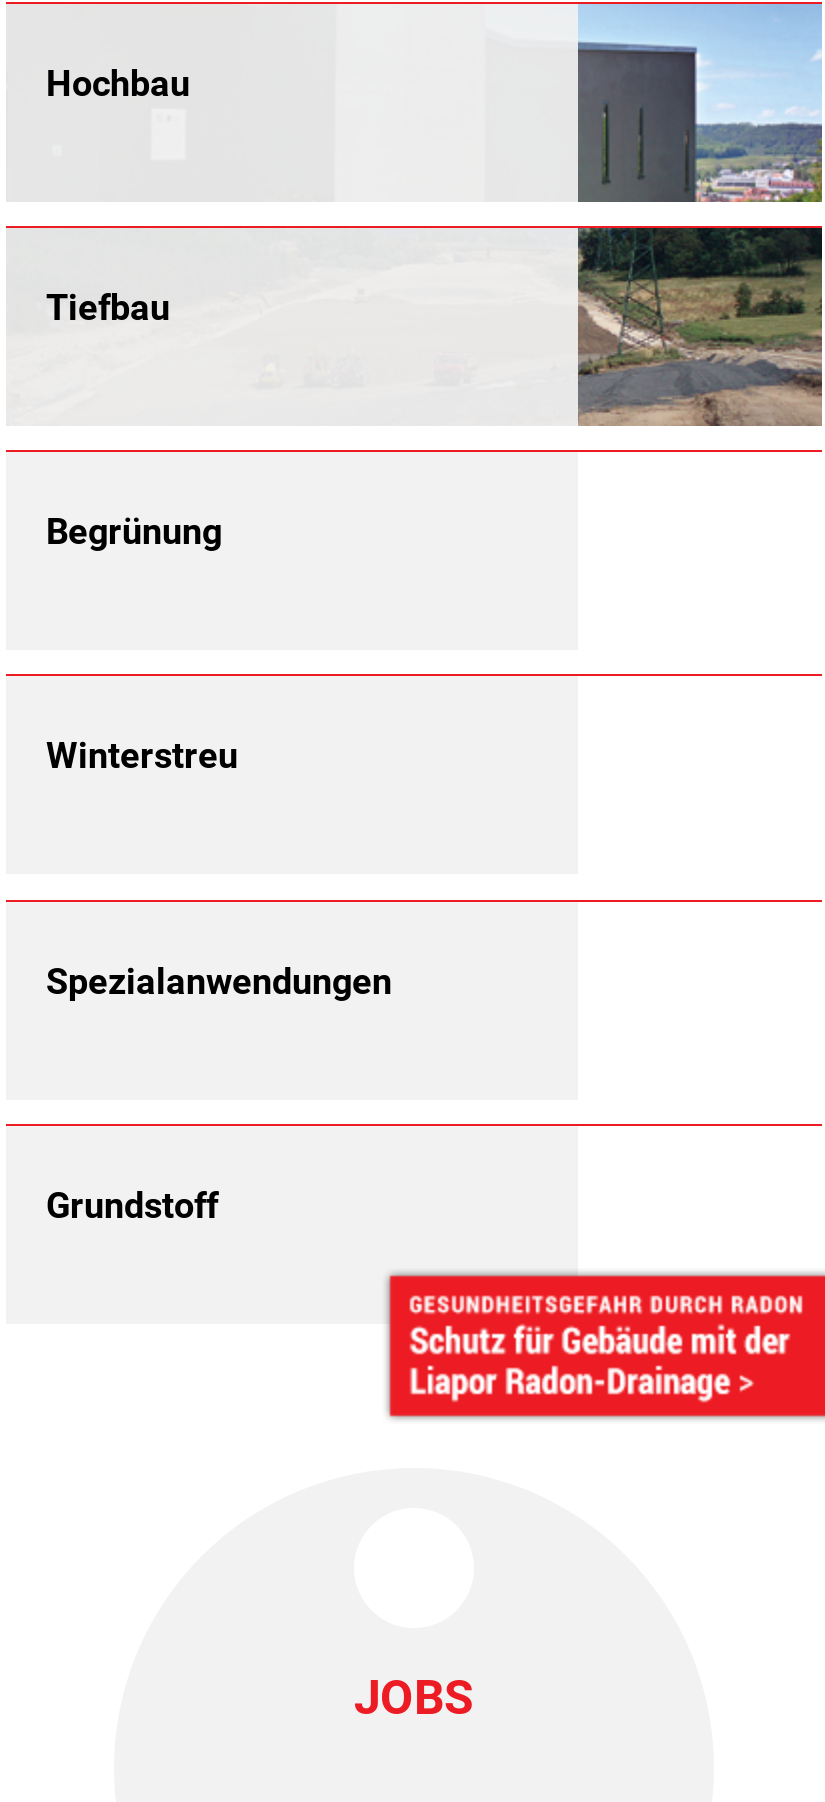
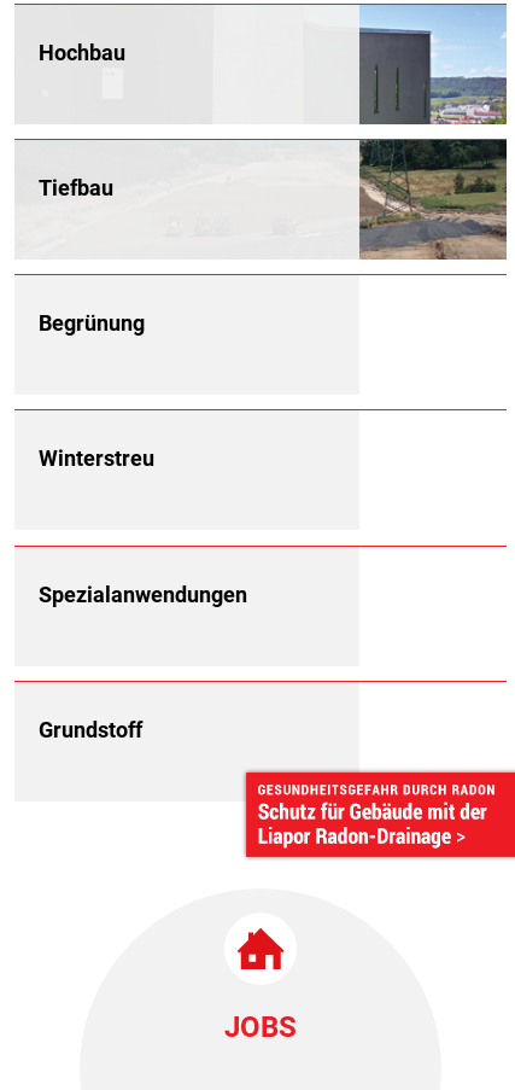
+ [image]
